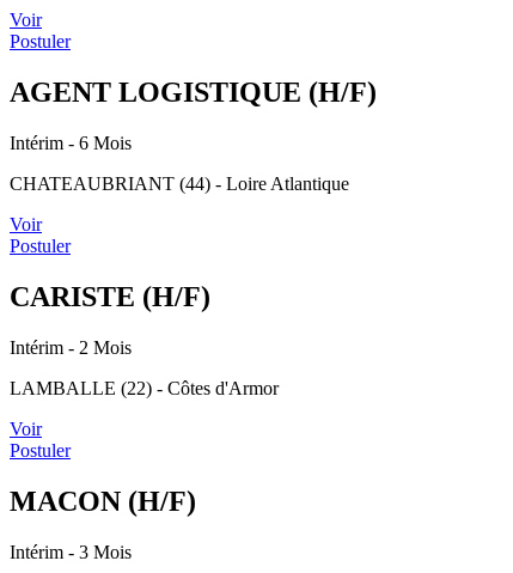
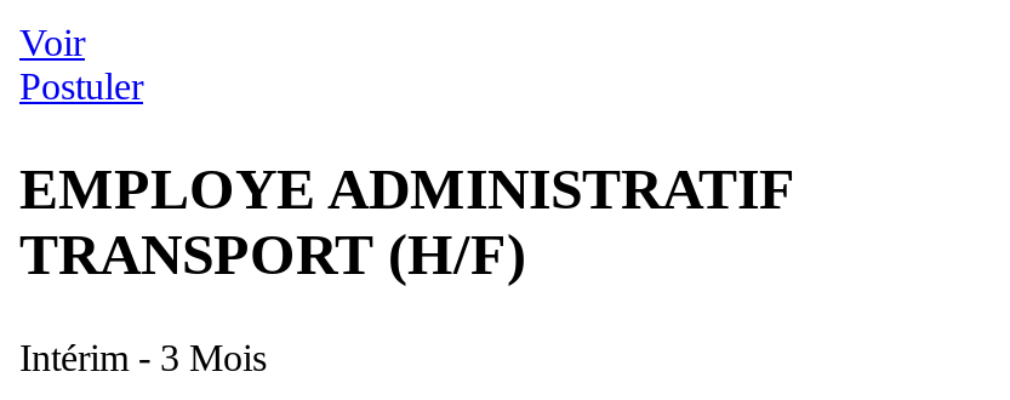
- AGENT LOGISTIQUE (H/F)
- Intérim - 6 Mois
- CHATEAUBRIANT (44) - Loire Atlantique
- Voir
- Postuler
- CARISTE (H/F)
- Intérim - 2 Mois
- LAMBALLE (22) - Côtes d'Armor
- Voir
- Postuler
- MACON (H/F)
+ EMPLOYE ADMINISTRATIF
+ TRANSPORT (H/F)
